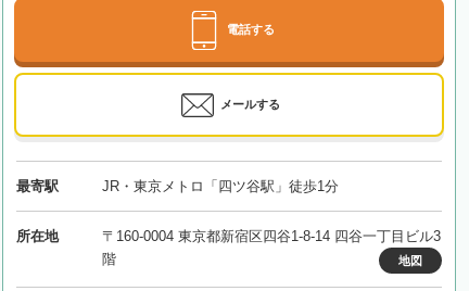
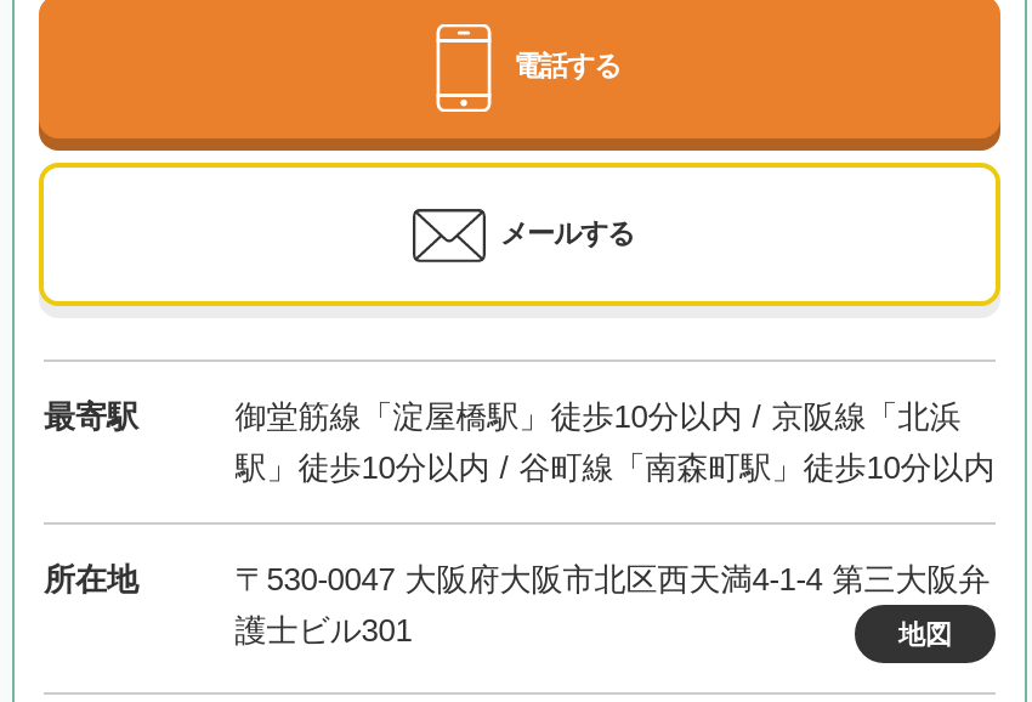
- JR・東京メトロ「四ツ谷駅」徒歩1分
+ 御堂筋線「淀屋橋駅」徒歩10分以内 / 京阪線「北浜
+ 駅」徒歩10分以内 / 谷町線「南森町駅」徒歩10分以内

- 〒160-0004 東京都新宿区四谷1-8-14 四谷一丁目ビル3
- 階
+ 〒530-0047 大阪府大阪市北区西天満4-1-4 第三大阪弁
+ 護士ビル301
